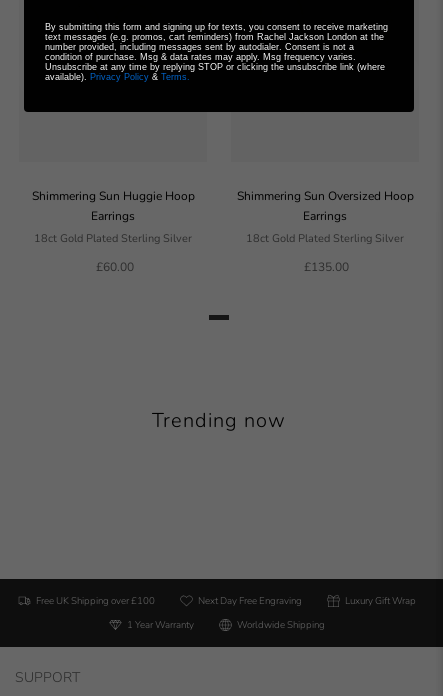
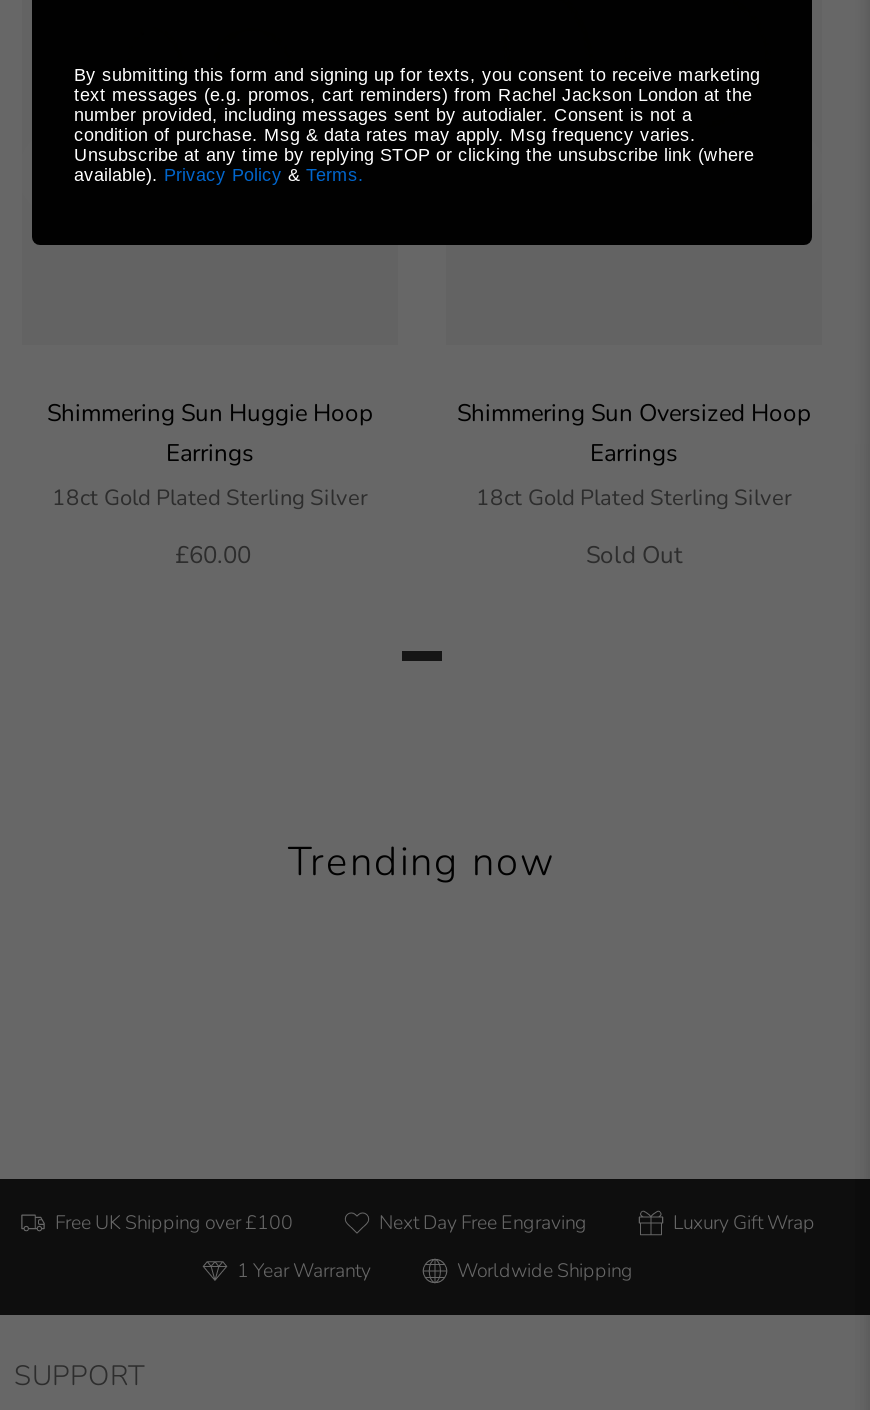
- £135.00
+ Sold Out
